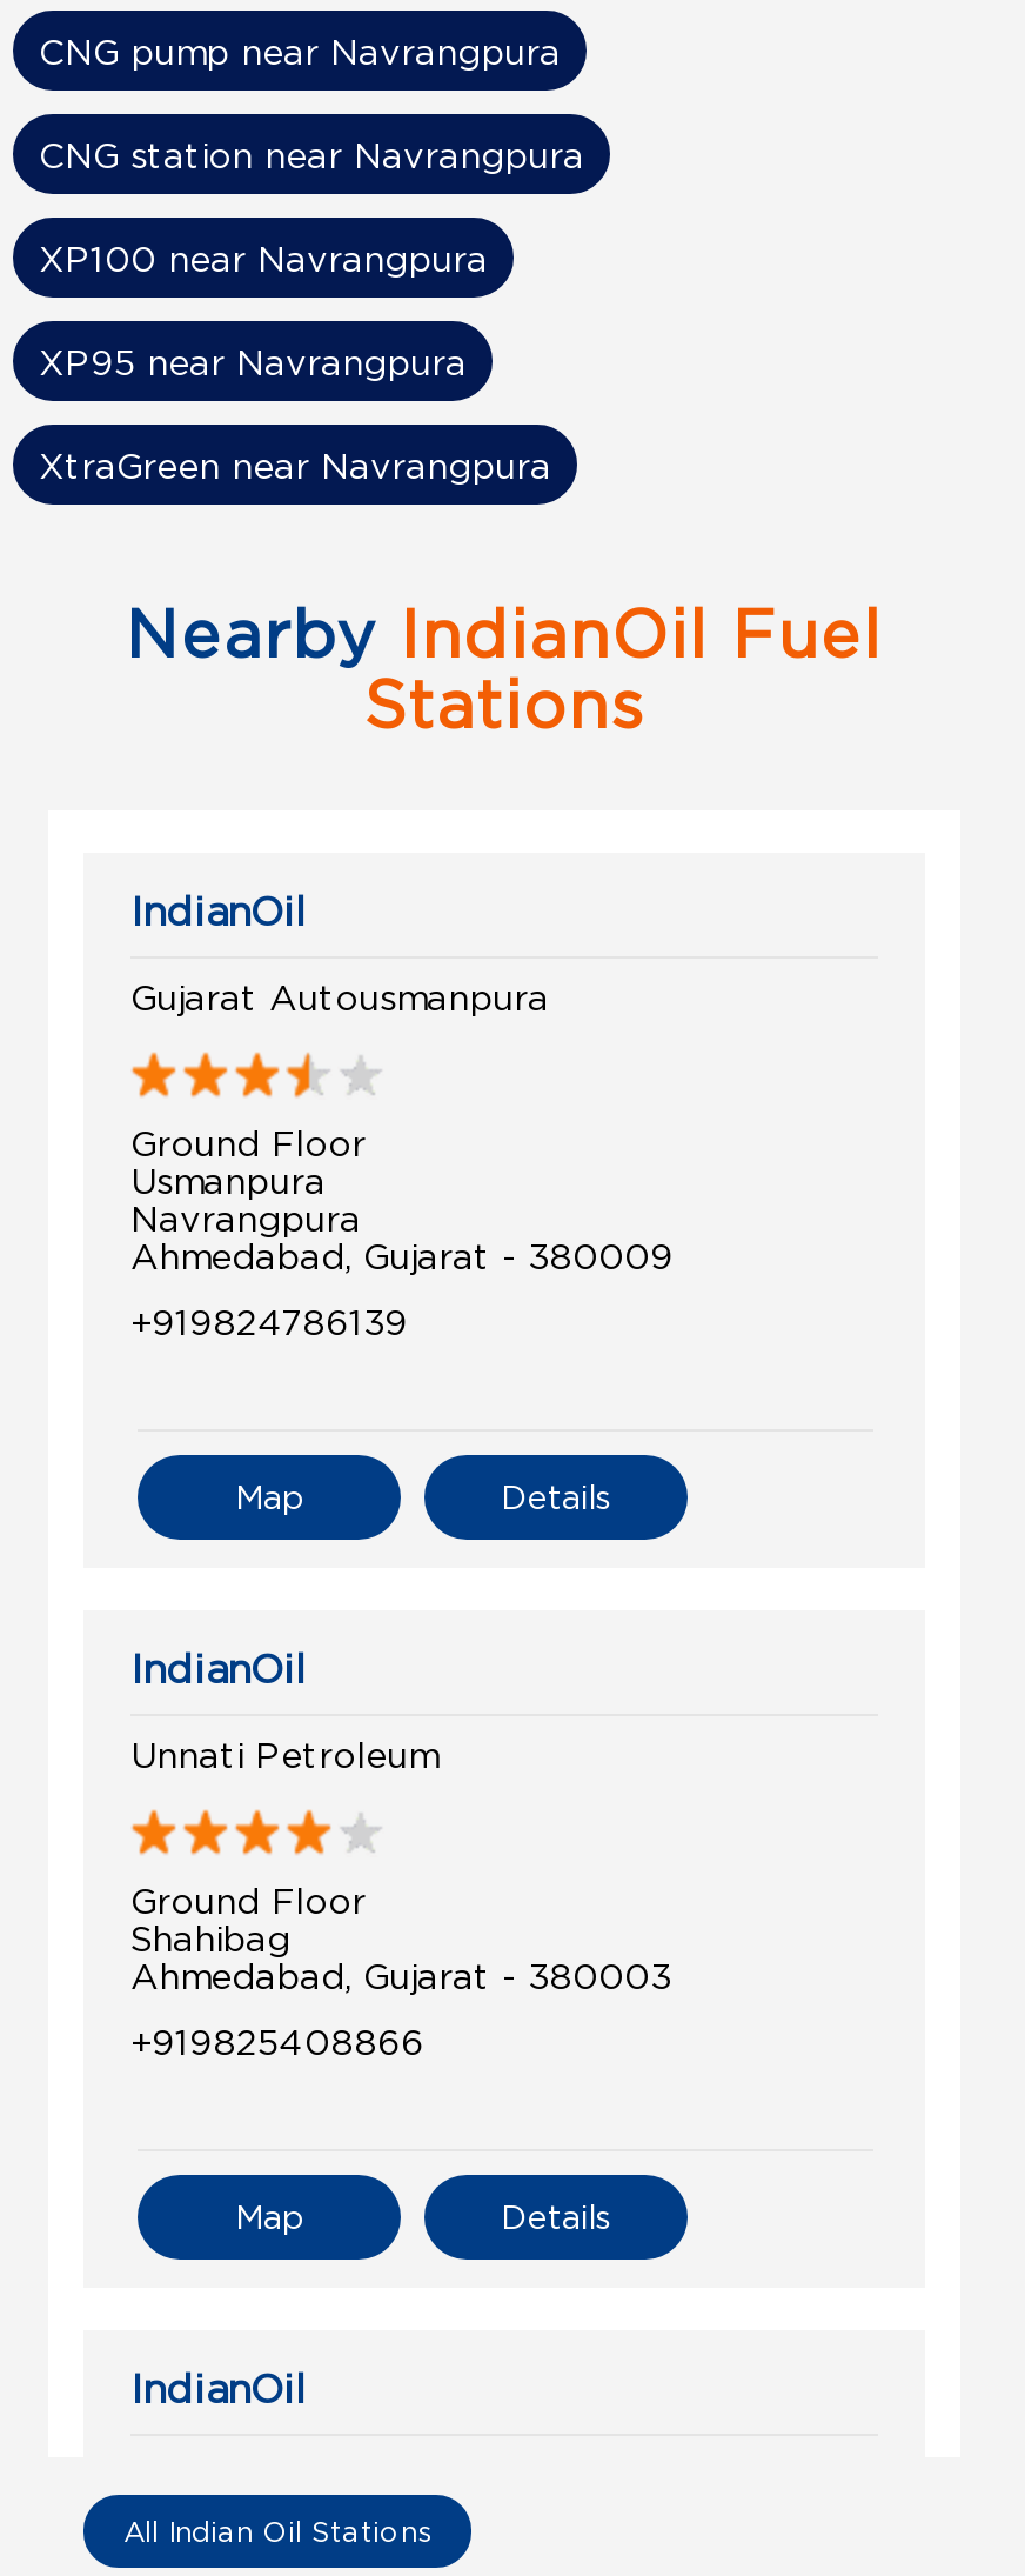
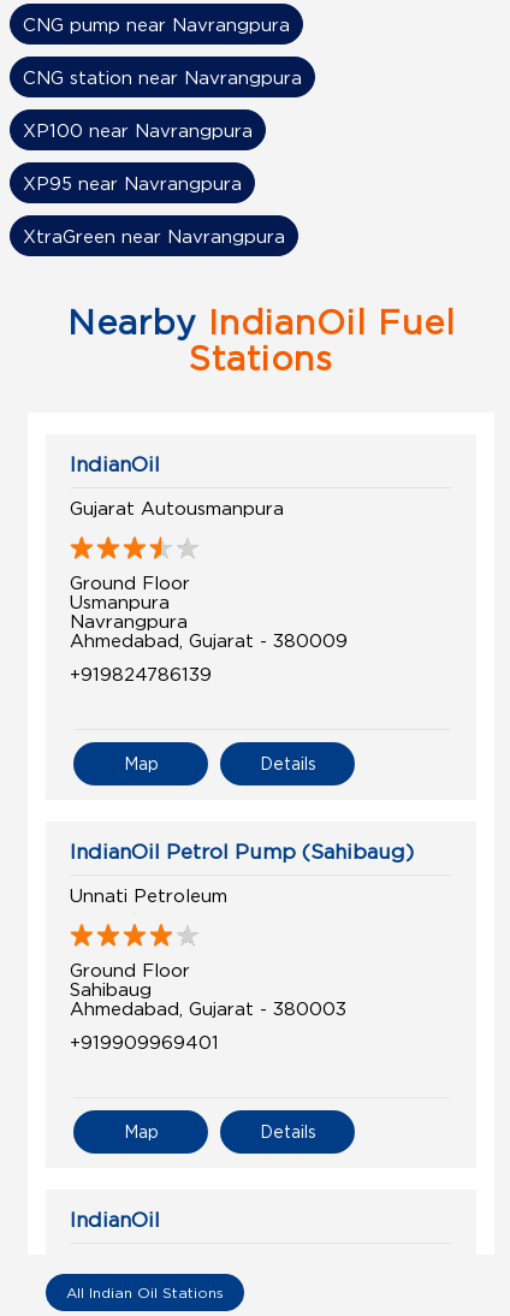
- IndianOil
+ IndianOil Petrol Pump (Sahibaug)

- Shahibag
+ Sahibaug

- +919825408866
+ +919909969401
